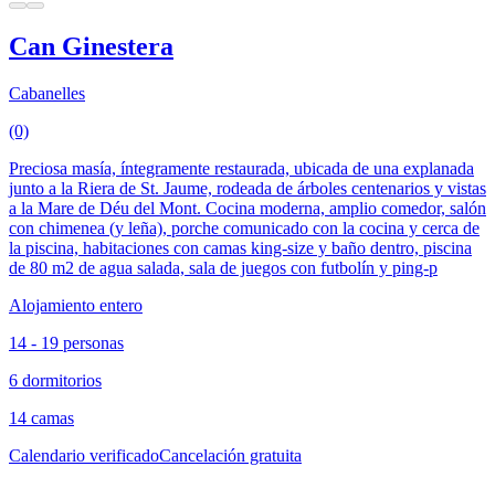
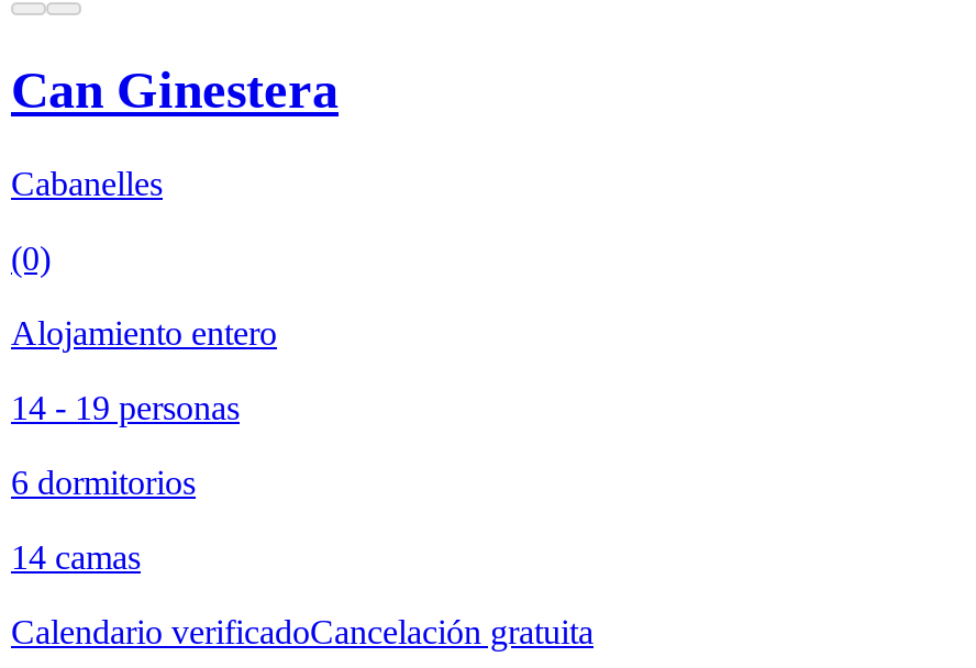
- Preciosa masía, íntegramente restaurada, ubicada de una explanada
- junto a la Riera de St. Jaume, rodeada de árboles centenarios y vistas
- a la Mare de Déu del Mont. Cocina moderna, amplio comedor, salón
- con chimenea (y leña), porche comunicado con la cocina y cerca de
- la piscina, habitaciones con camas king-size y baño dentro, piscina
- de 80 m2 de agua salada, sala de juegos con futbolín y ping-p
